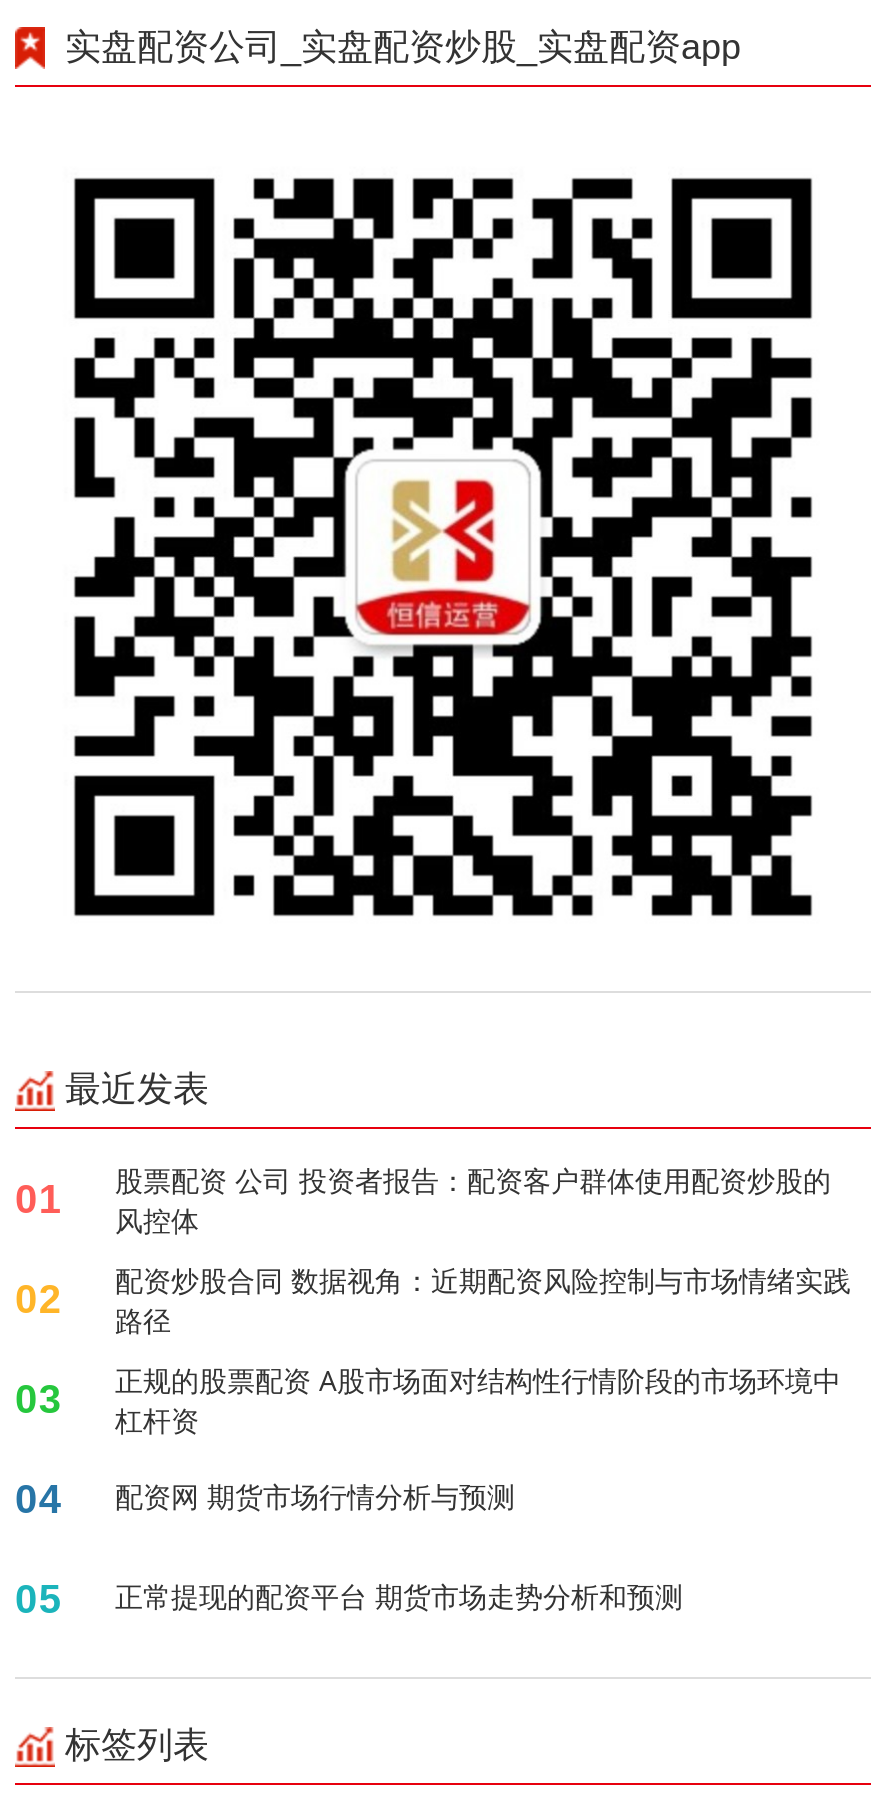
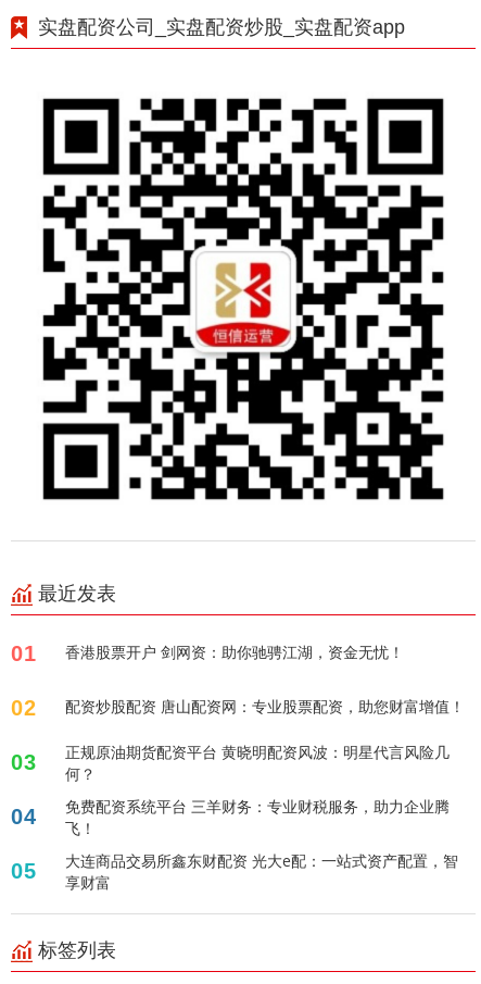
- 股票配资 公司 投资者报告：配资客户群体使用配资炒股的
- 风控体
+ 香港股票开户 剑网资：助你驰骋江湖，资金无忧！

- 配资炒股合同 数据视角：近期配资风险控制与市场情绪实践
- 路径
+ 配资炒股配资 唐山配资网：专业股票配资，助您财富增值！

- 正规的股票配资 A股市场面对结构性行情阶段的市场环境中
- 杠杆资
+ 正规原油期货配资平台 黄晓明配资风波：明星代言风险几
+ 何？

- 配资网 期货市场行情分析与预测
+ 免费配资系统平台 三羊财务：专业财税服务，助力企业腾
+ 飞！

- 正常提现的配资平台 期货市场走势分析和预测
+ 大连商品交易所鑫东财配资 光大e配：一站式资产配置，智
+ 享财富
